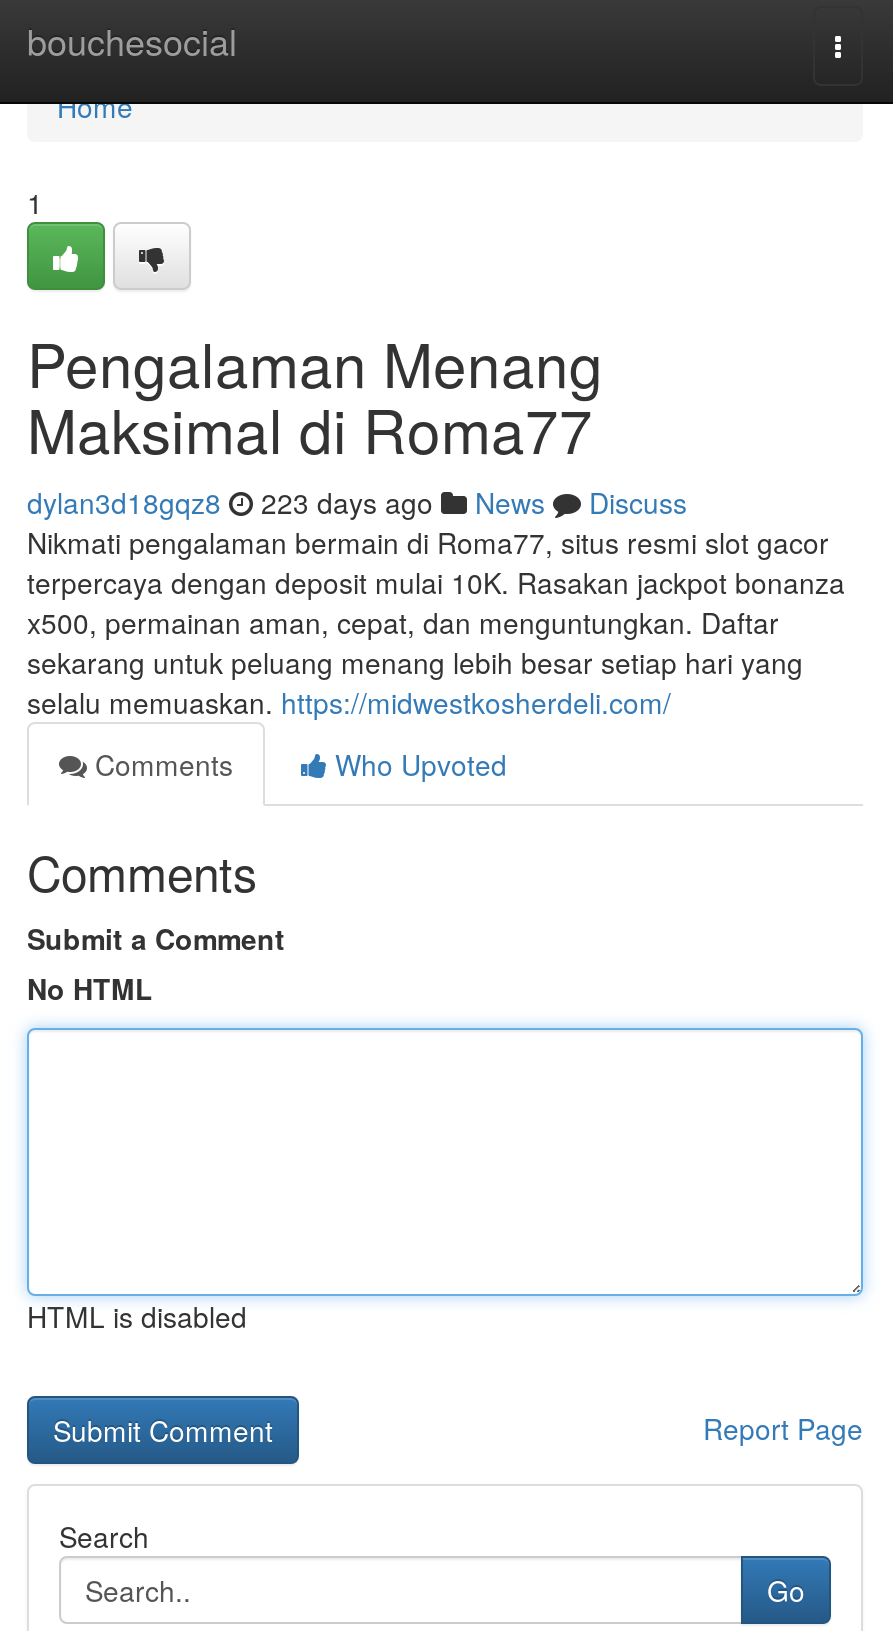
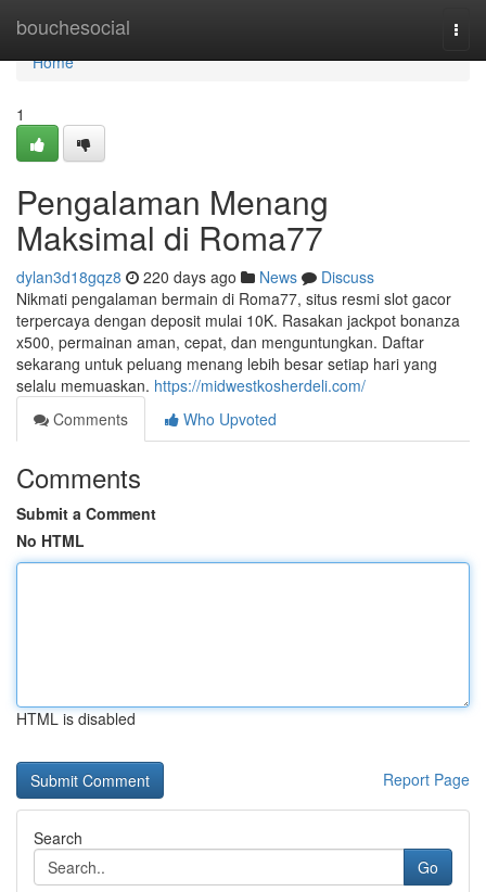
- dylan3d18gqz8 223 days ago News Discuss
+ dylan3d18gqz8 220 days ago News Discuss
